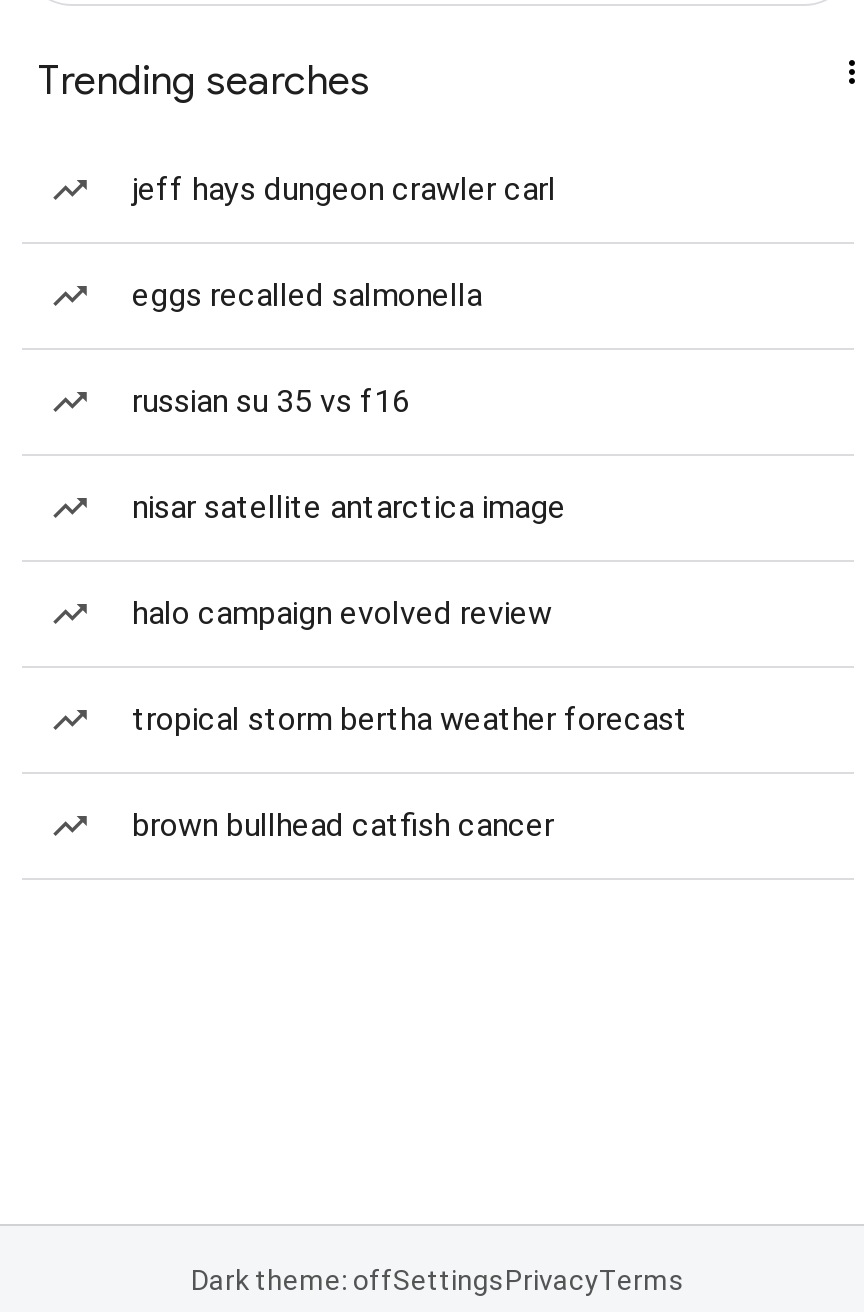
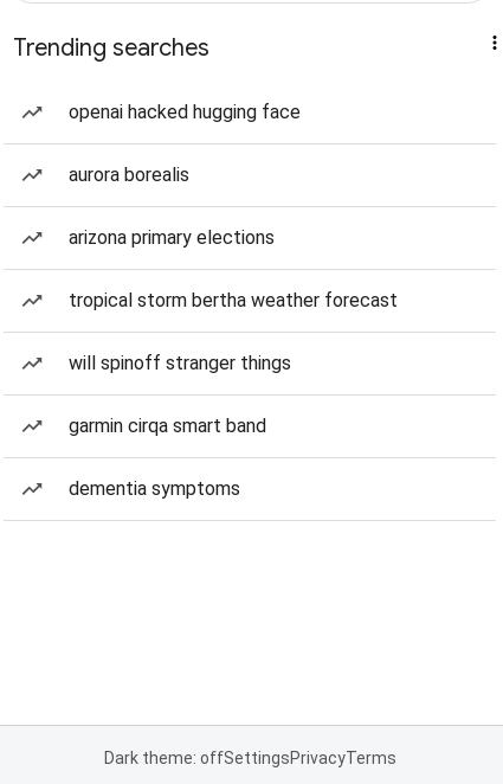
- jeff hays dungeon crawler carl
- eggs recalled salmonella
- russian su 35 vs f16
- nisar satellite antarctica image
- halo campaign evolved review
+ openai hacked hugging face
+ aurora borealis
+ arizona primary elections

moved up: tropical storm bertha weather forecast

- brown bullhead catfish cancer
+ will spinoff stranger things
+ garmin cirqa smart band
+ dementia symptoms
